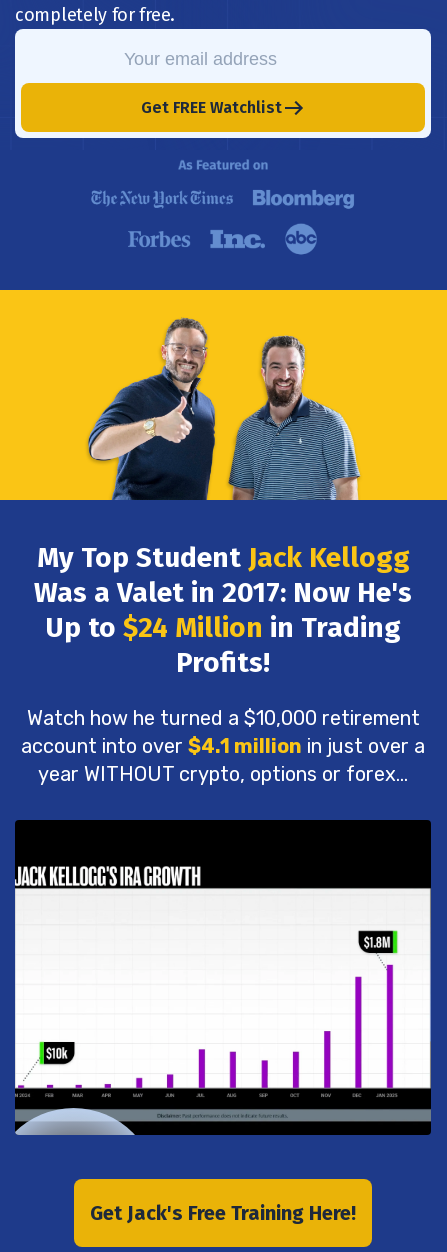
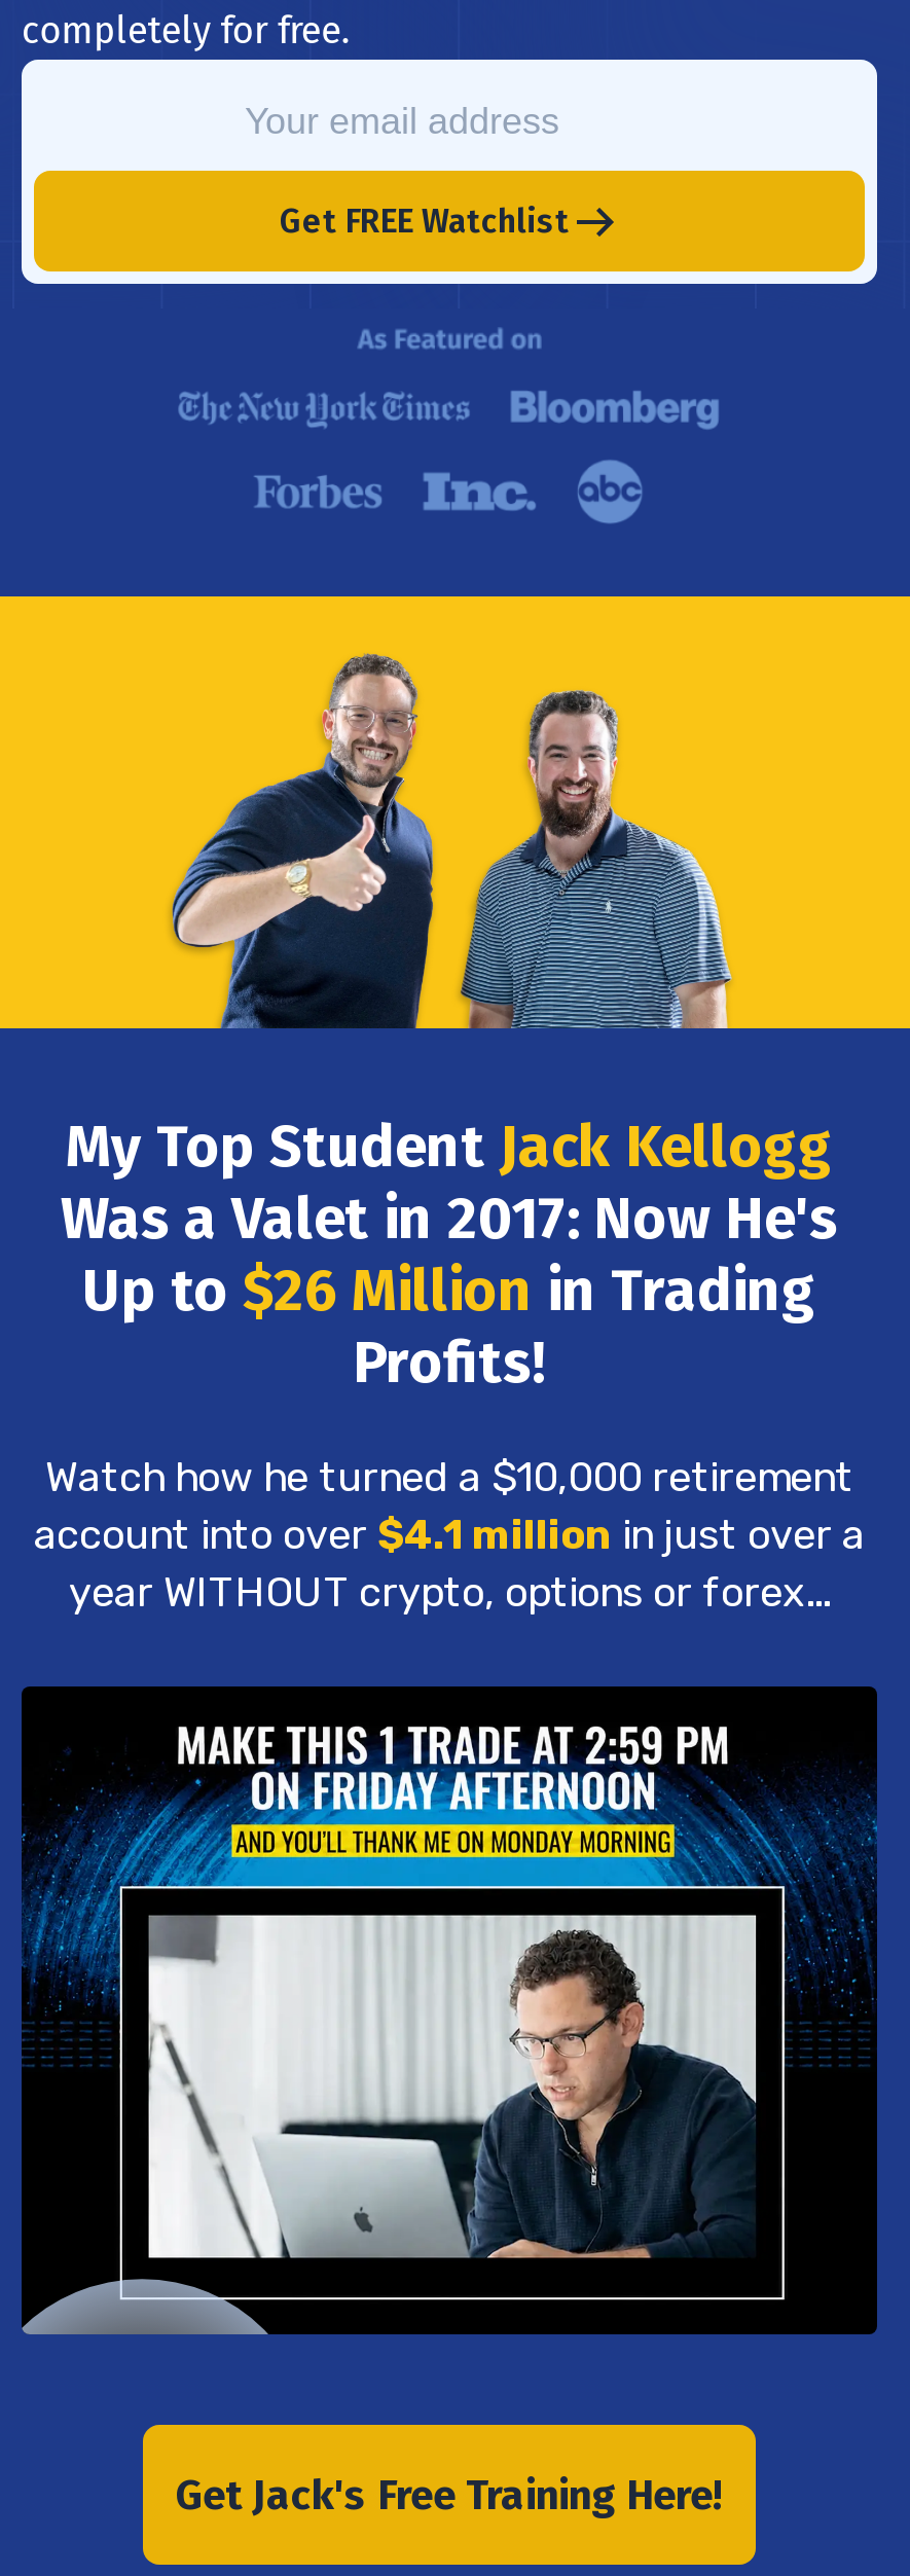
- Up to $24 Million in Trading
+ Up to $26 Million in Trading

- [image]
+ [image]
